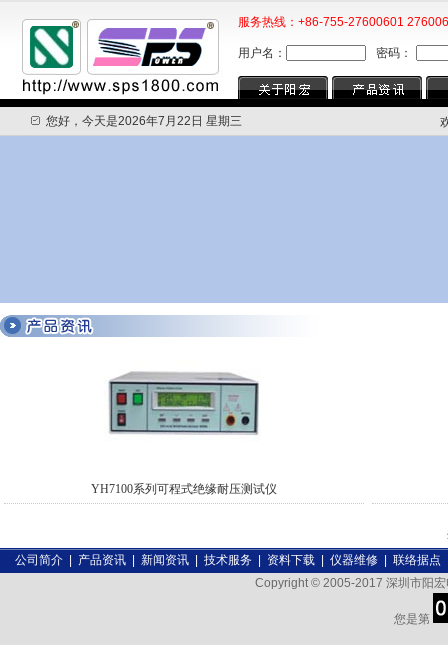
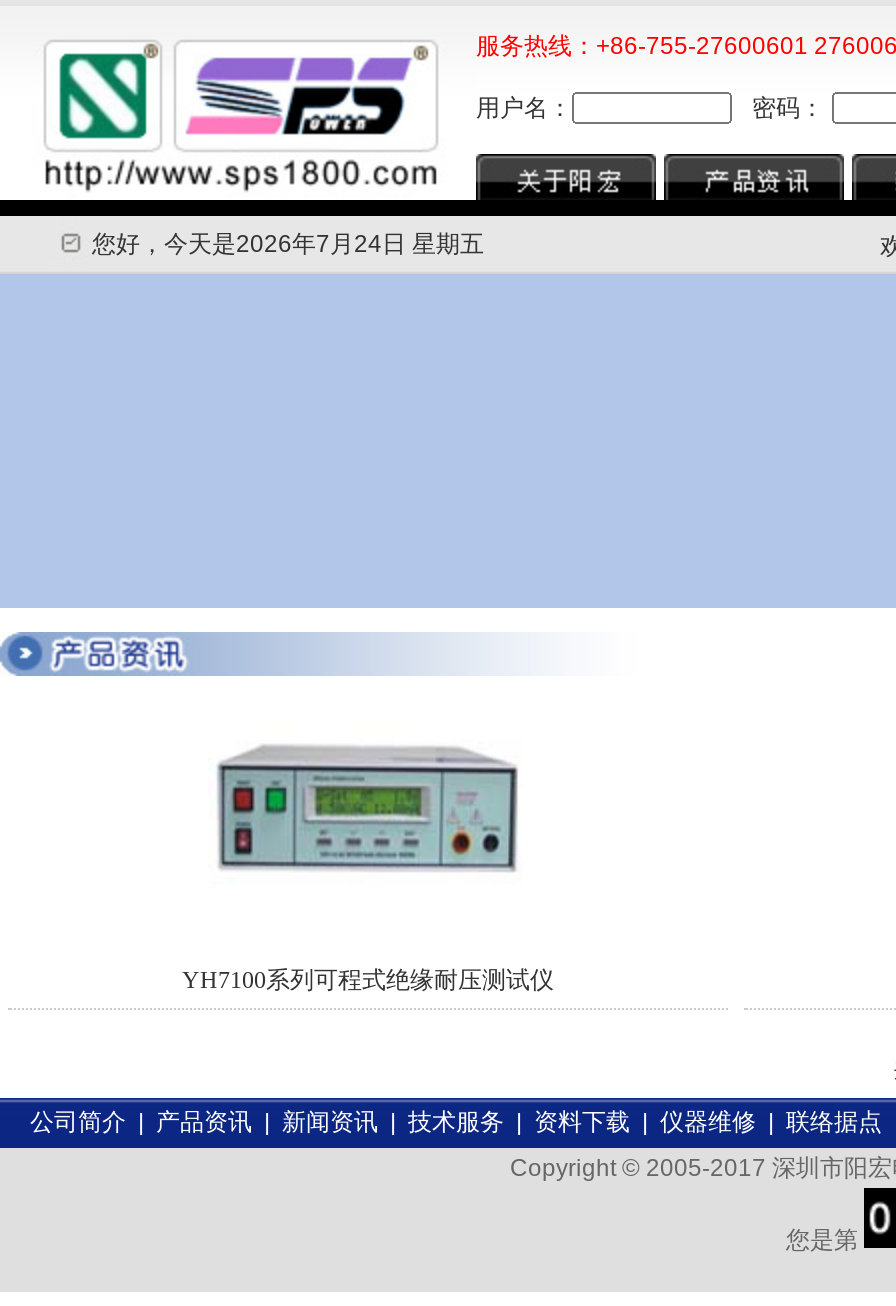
- 您好，今天是2026年7月22日 星期三
+ 您好，今天是2026年7月24日 星期五
